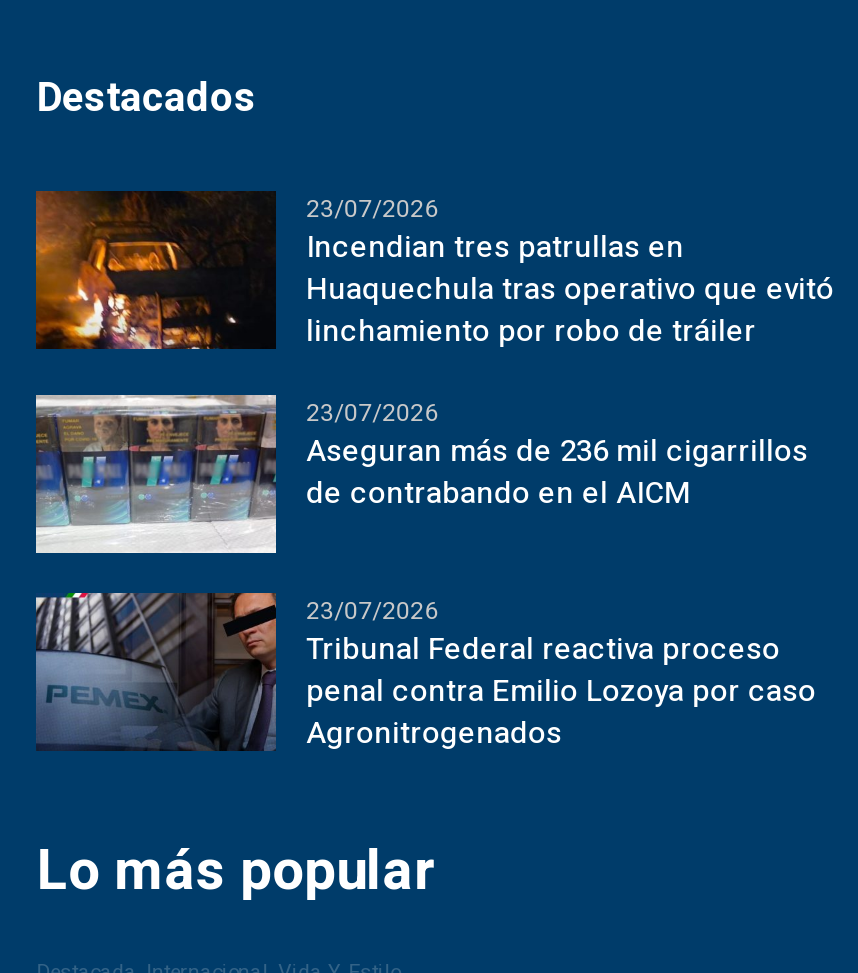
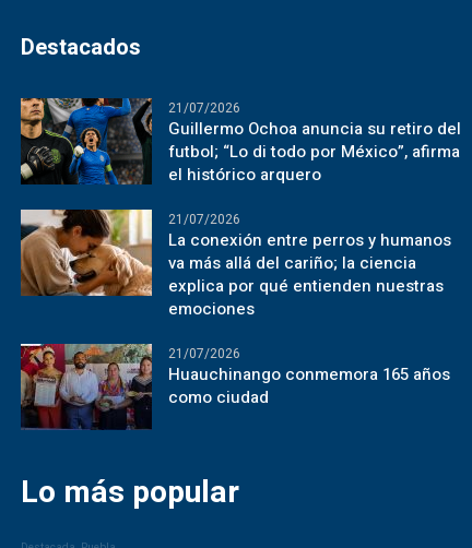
- [image]
- 23/07/2026
- Incendian tres patrullas en
- Huaquechula tras operativo que evitó
- linchamiento por robo de tráiler
+ [image]
+ 21/07/2026
+ Guillermo Ochoa anuncia su retiro del
+ futbol; “Lo di todo por México”, afirma
+ el histórico arquero

- [image]
- 23/07/2026
- Aseguran más de 236 mil cigarrillos
- de contrabando en el AICM
+ [image]
+ 21/07/2026
+ La conexión entre perros y humanos
+ va más allá del cariño; la ciencia
+ explica por qué entienden nuestras
+ emociones

- [image]
- 23/07/2026
- Tribunal Federal reactiva proceso
- penal contra Emilio Lozoya por caso
- Agronitrogenados
+ [image]
+ 21/07/2026
+ Huauchinango conmemora 165 años
+ como ciudad
